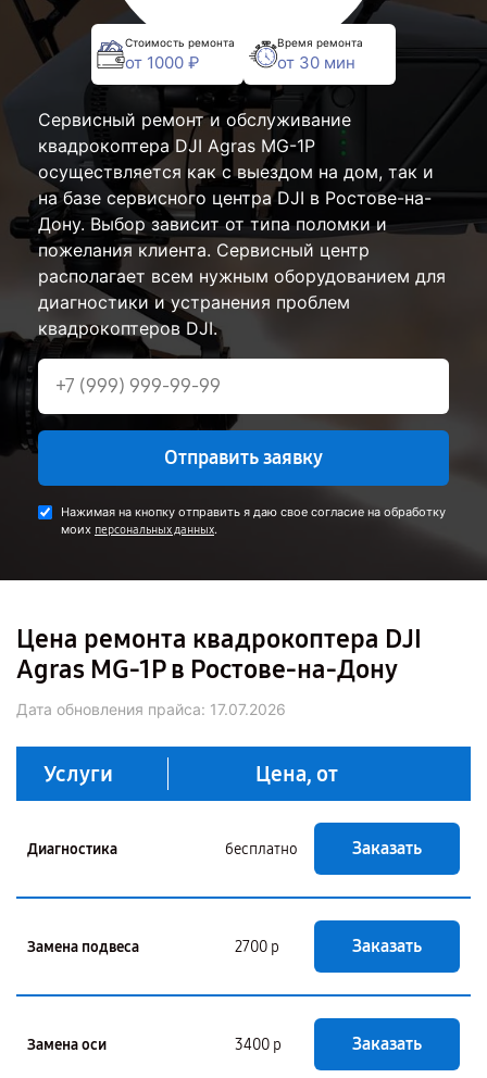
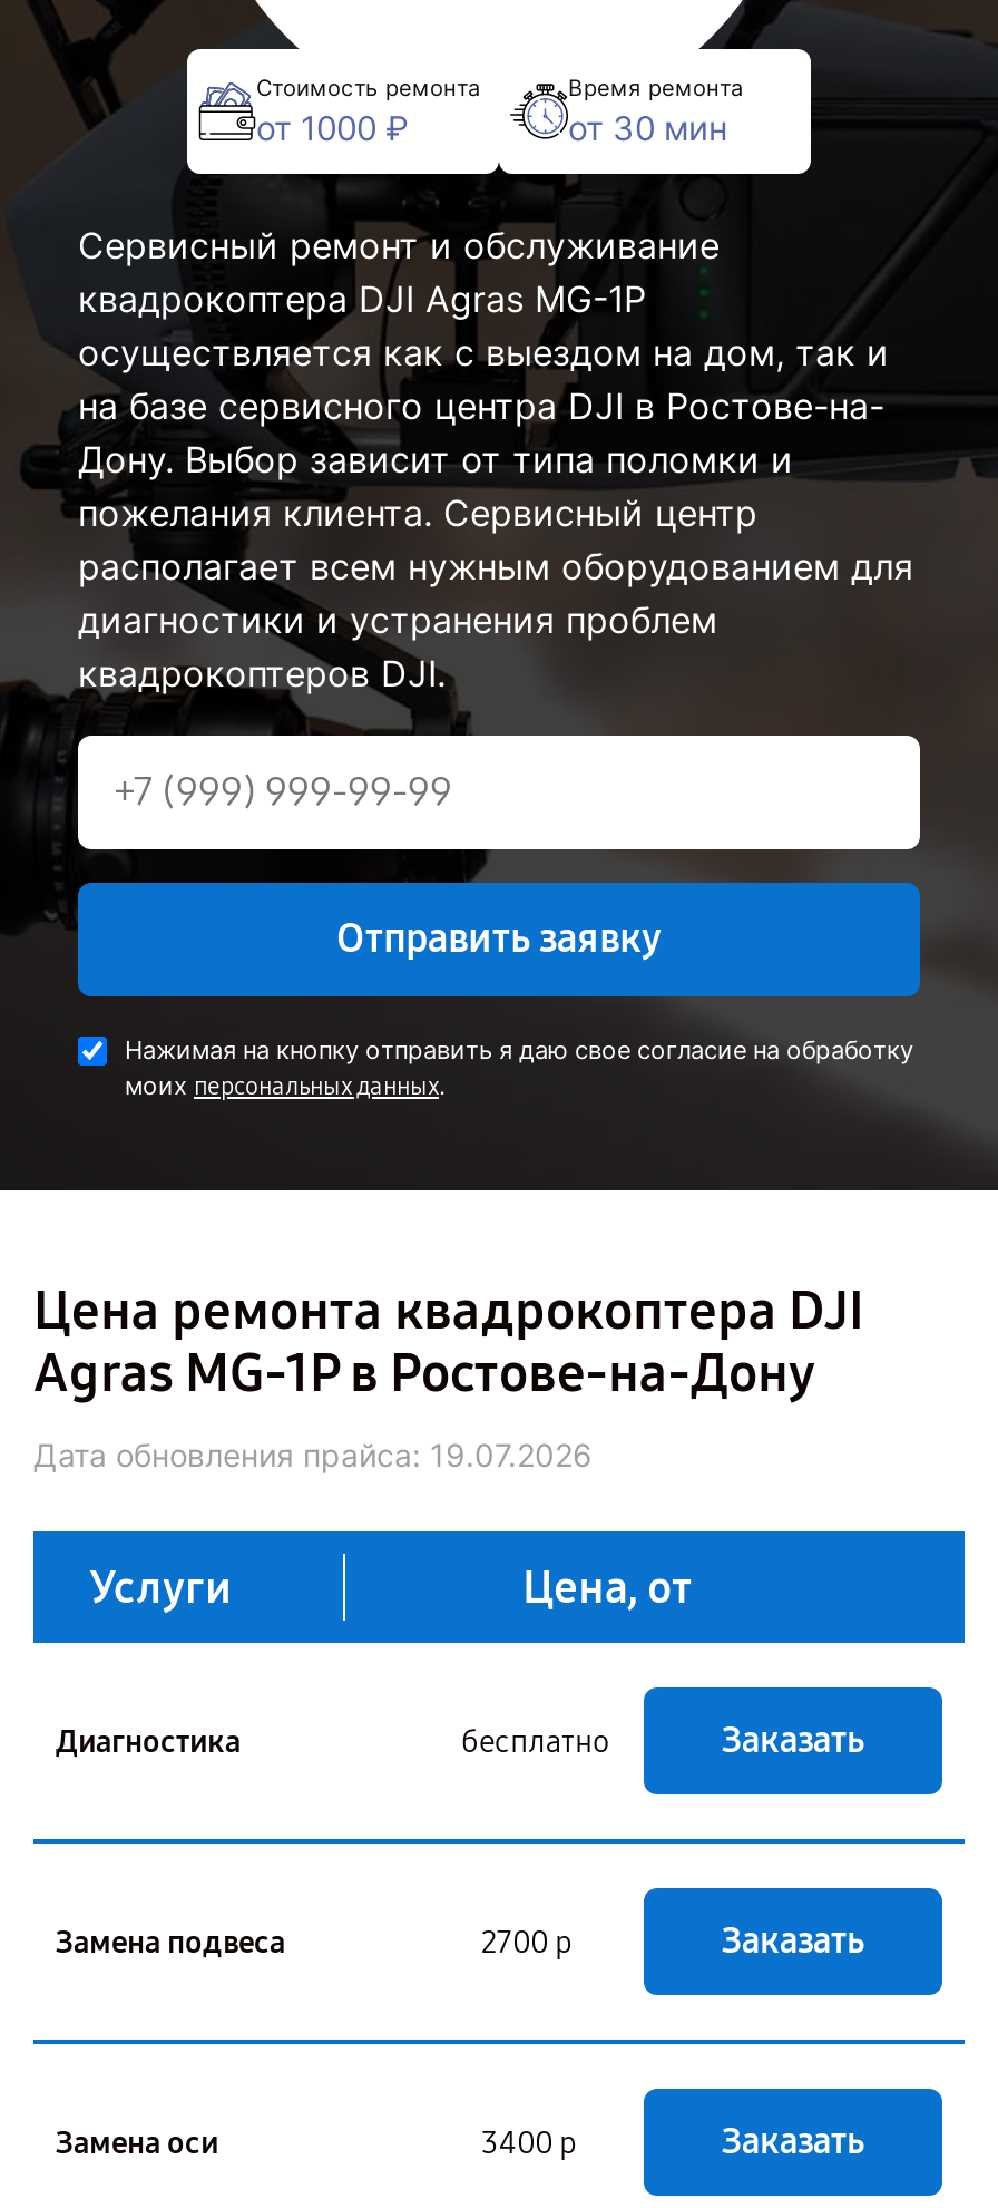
- Дата обновления прайса: 17.07.2026
+ Дата обновления прайса: 19.07.2026
